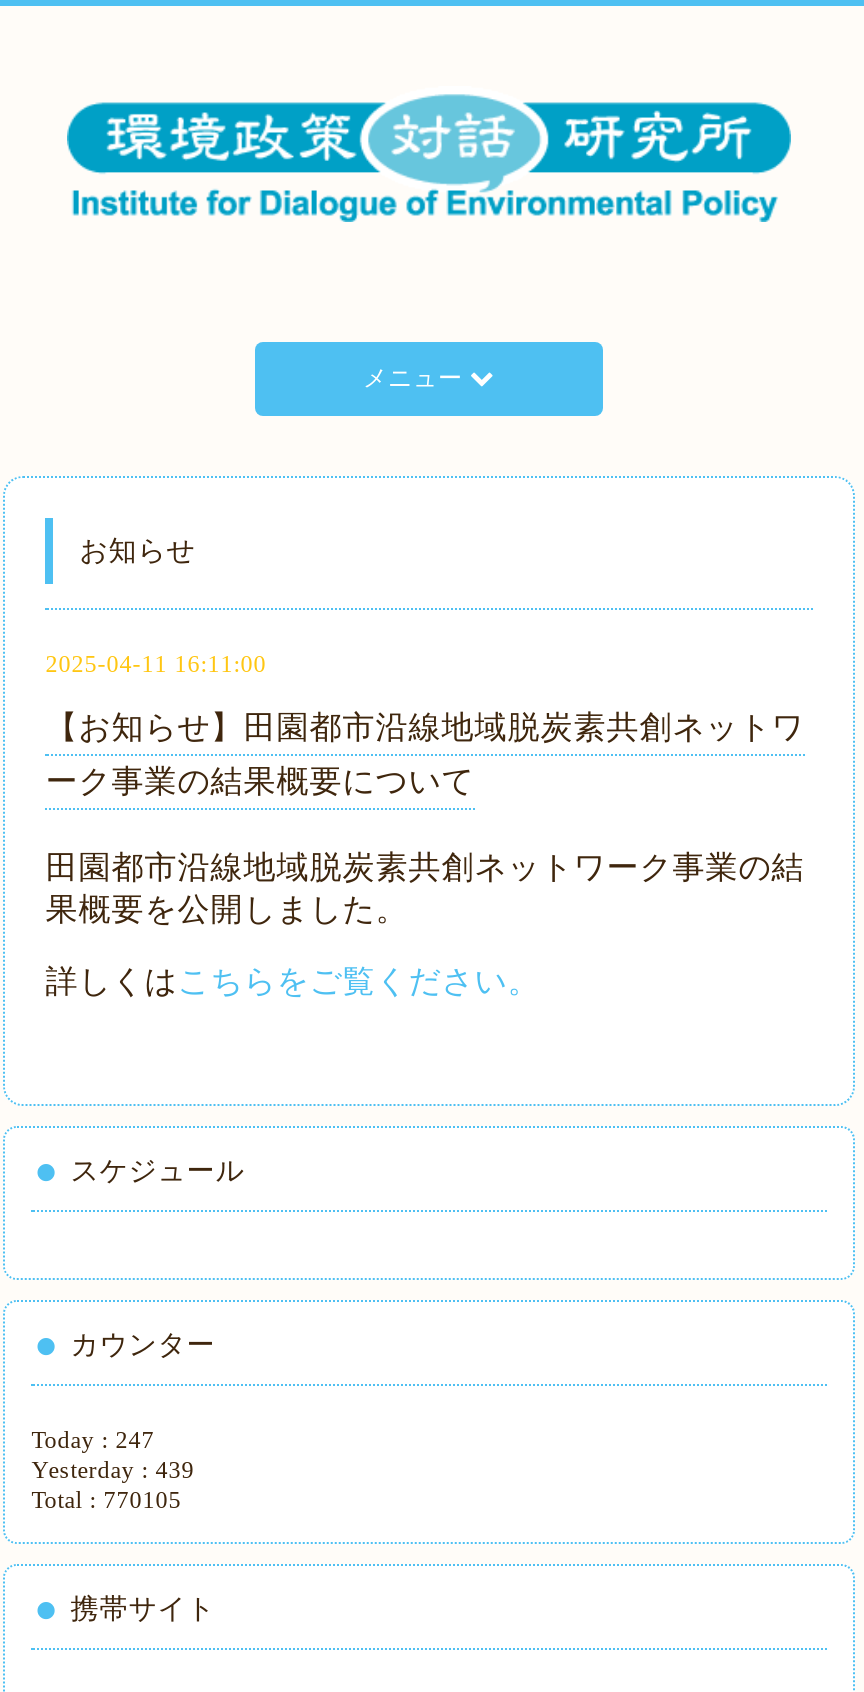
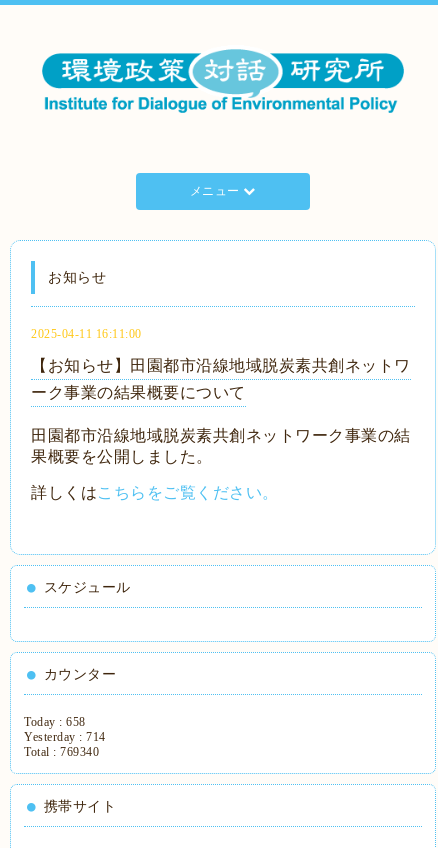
- Today : 247
+ Today : 658

- Yesterday : 439
+ Yesterday : 714

- Total : 770105
+ Total : 769340
